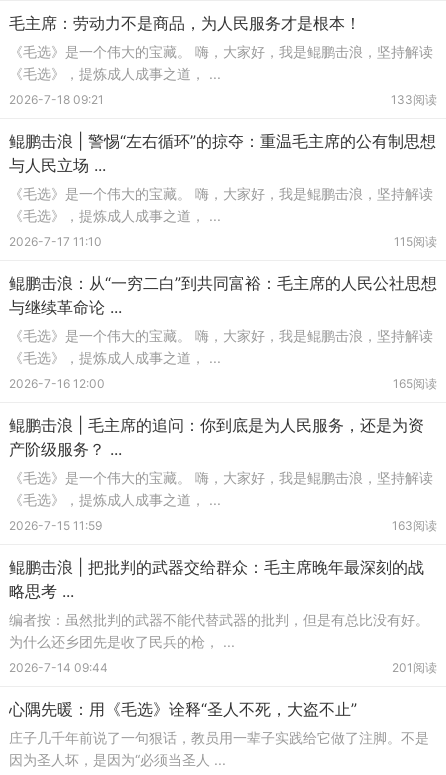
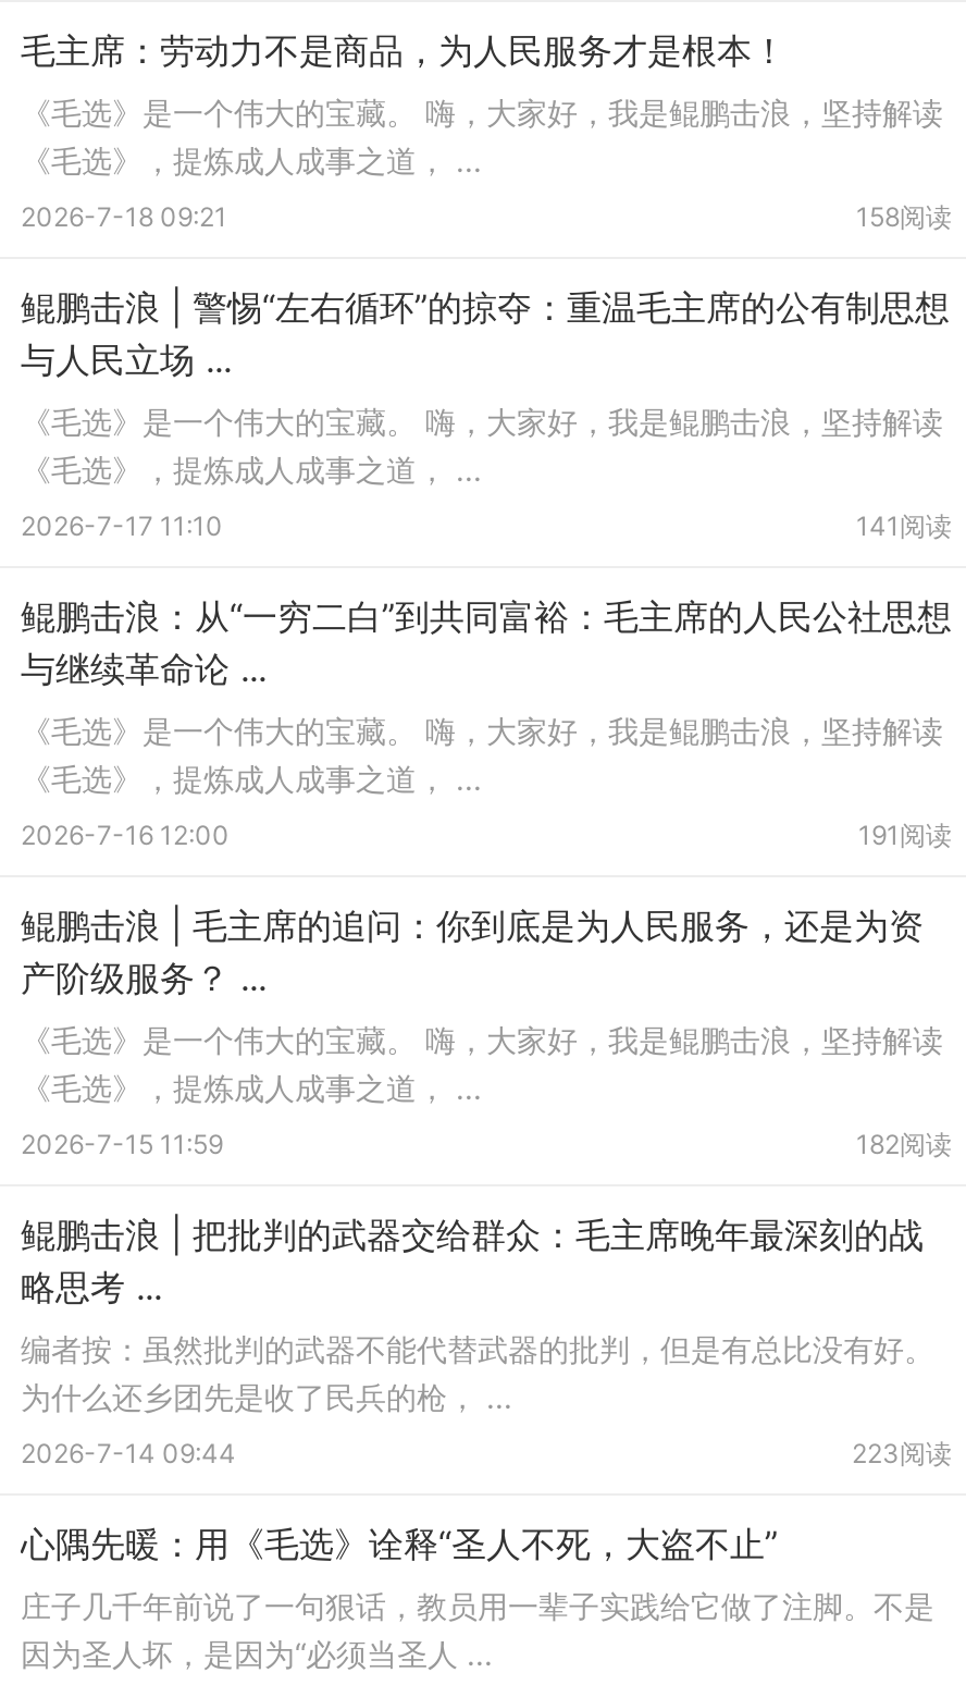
- 133阅读
+ 158阅读

- 115阅读
+ 141阅读

- 165阅读
+ 191阅读

- 163阅读
+ 182阅读

- 201阅读
+ 223阅读
